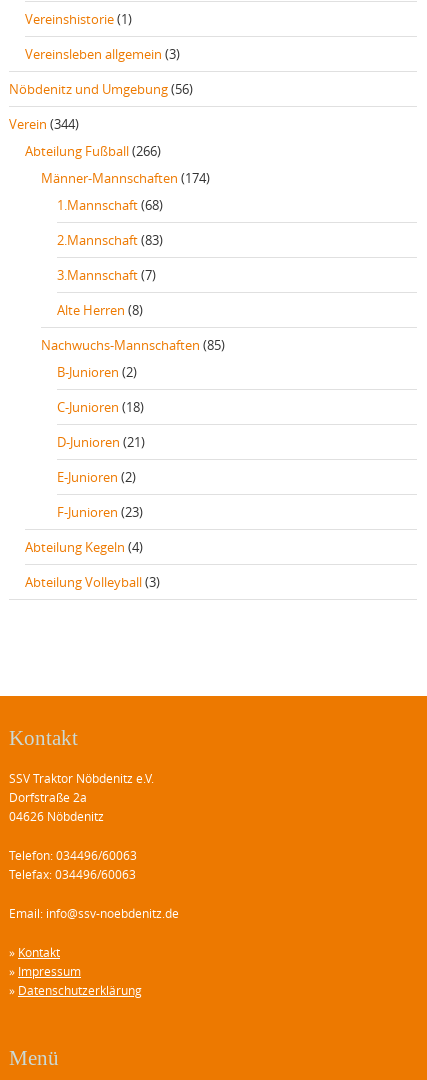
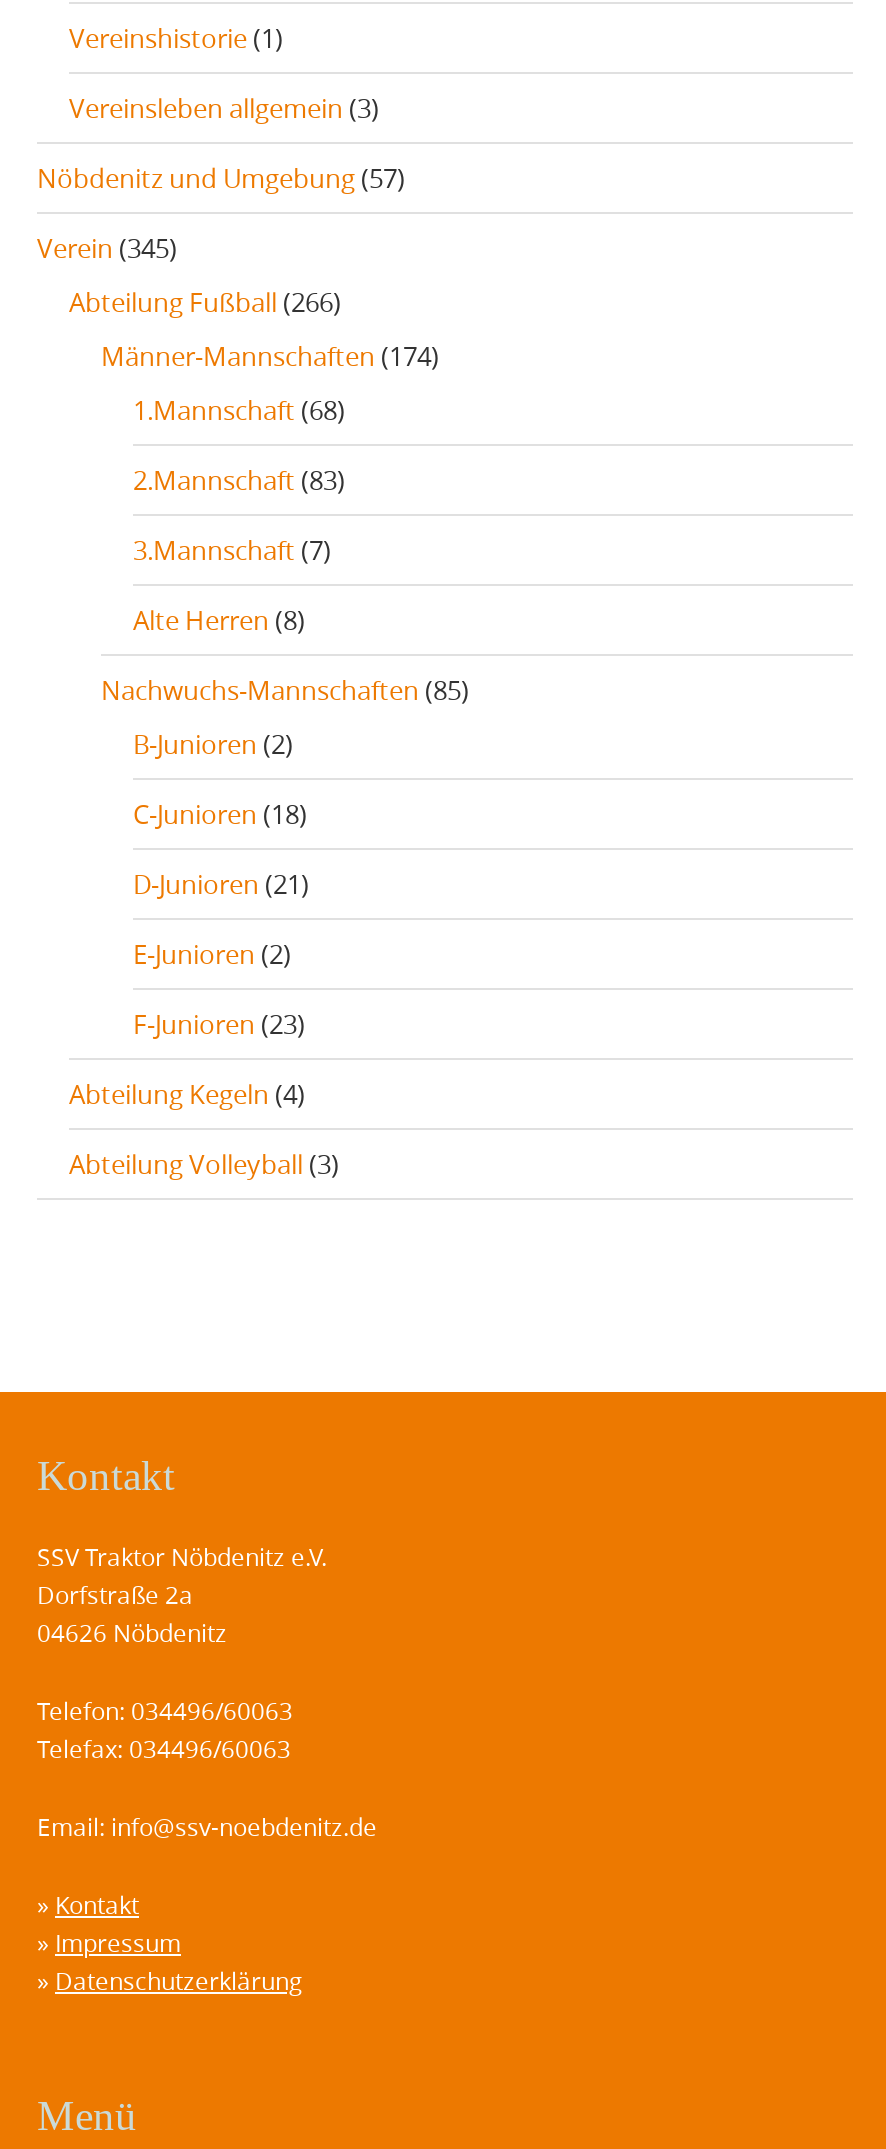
- Nöbdenitz und Umgebung (56)
+ Nöbdenitz und Umgebung (57)

- Verein (344)
+ Verein (345)
